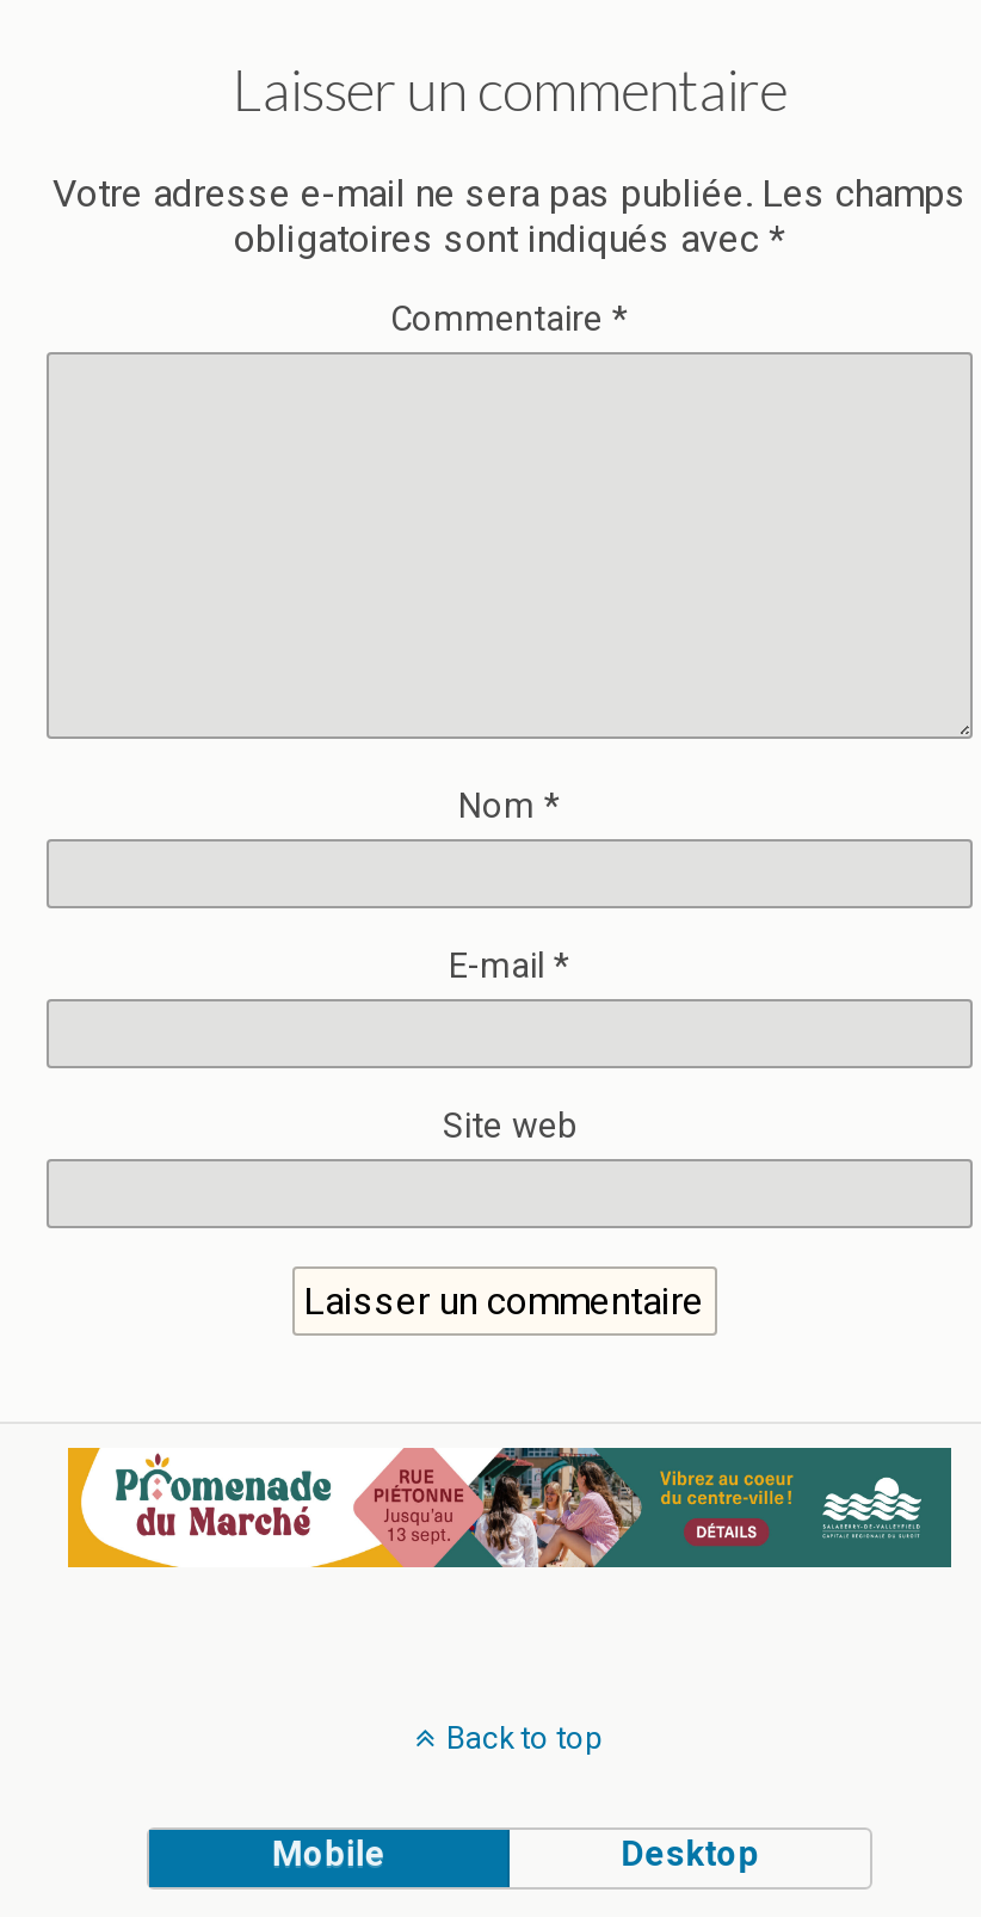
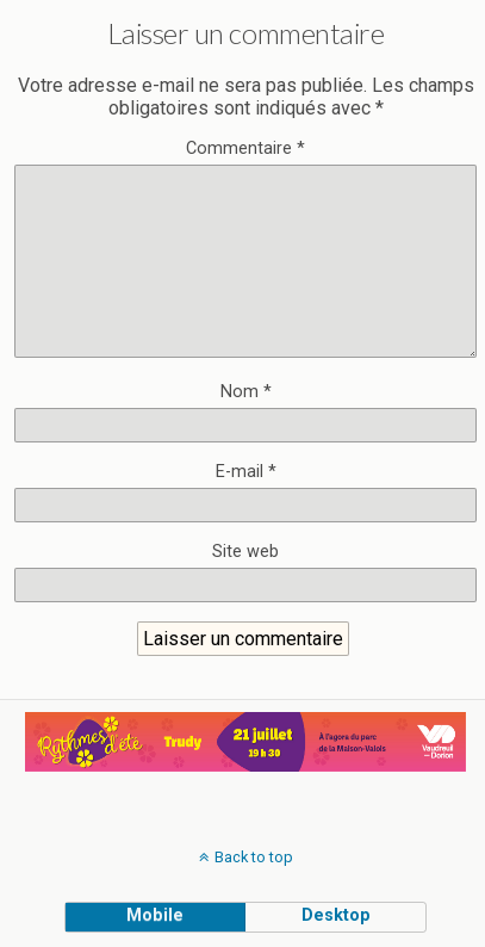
- [image]
+ [image]
